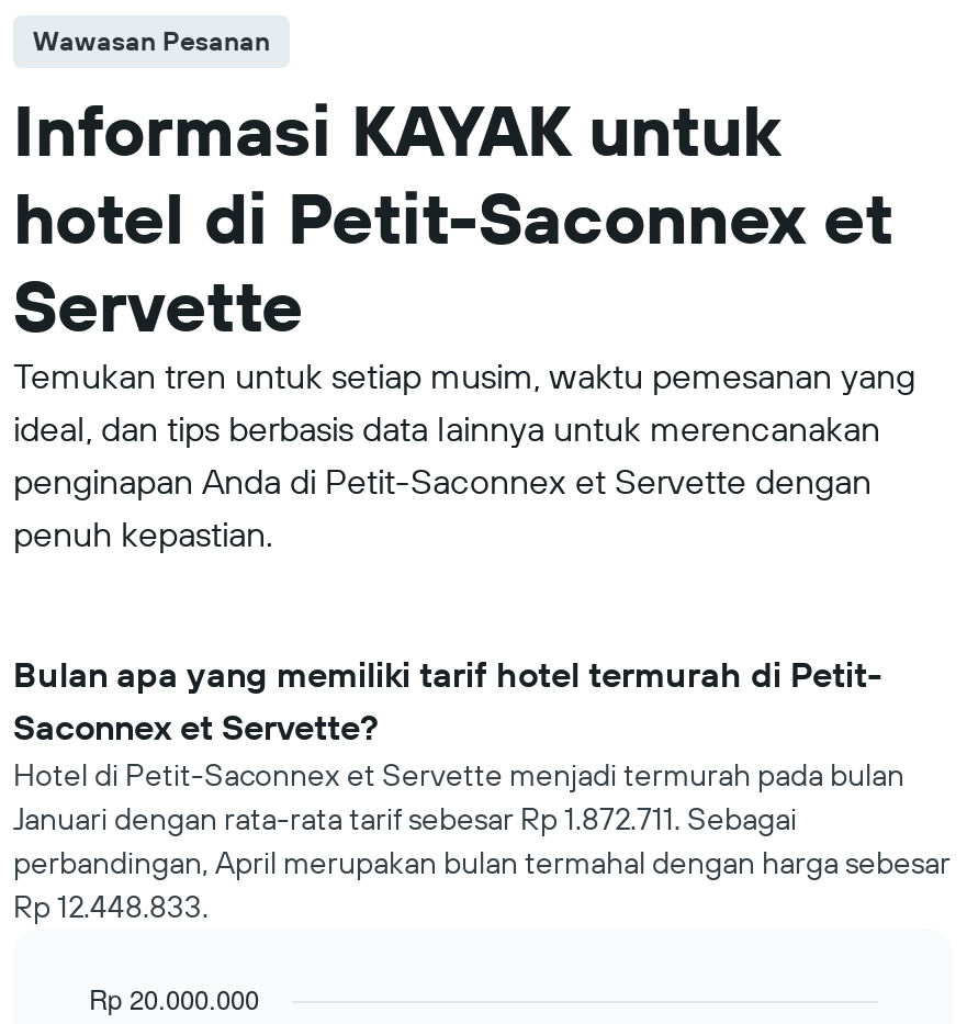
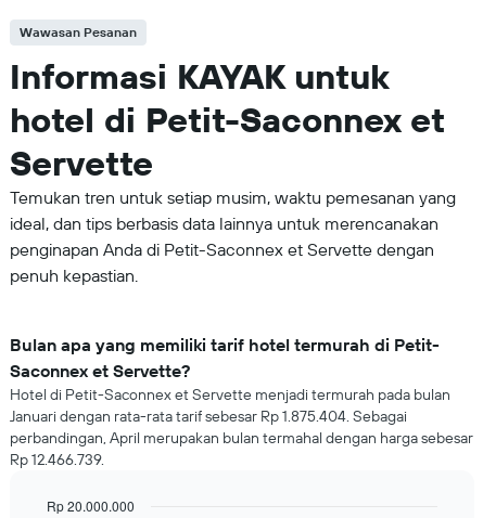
- Januari dengan rata-rata tarif sebesar Rp 1.872.711. Sebagai
+ Januari dengan rata-rata tarif sebesar Rp 1.875.404. Sebagai

- Rp 12.448.833.
+ Rp 12.466.739.
